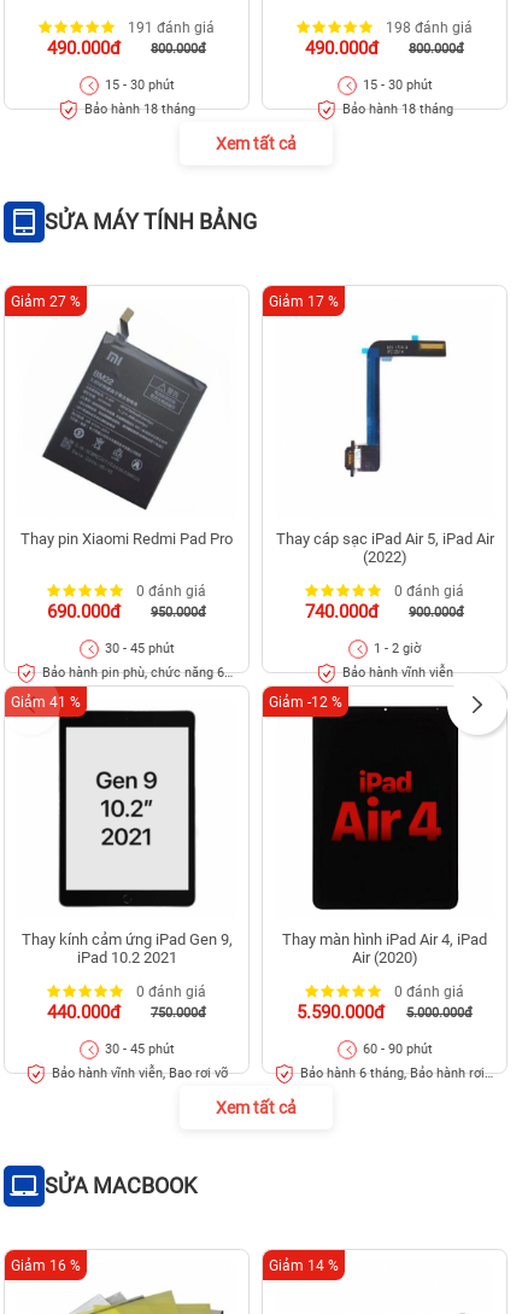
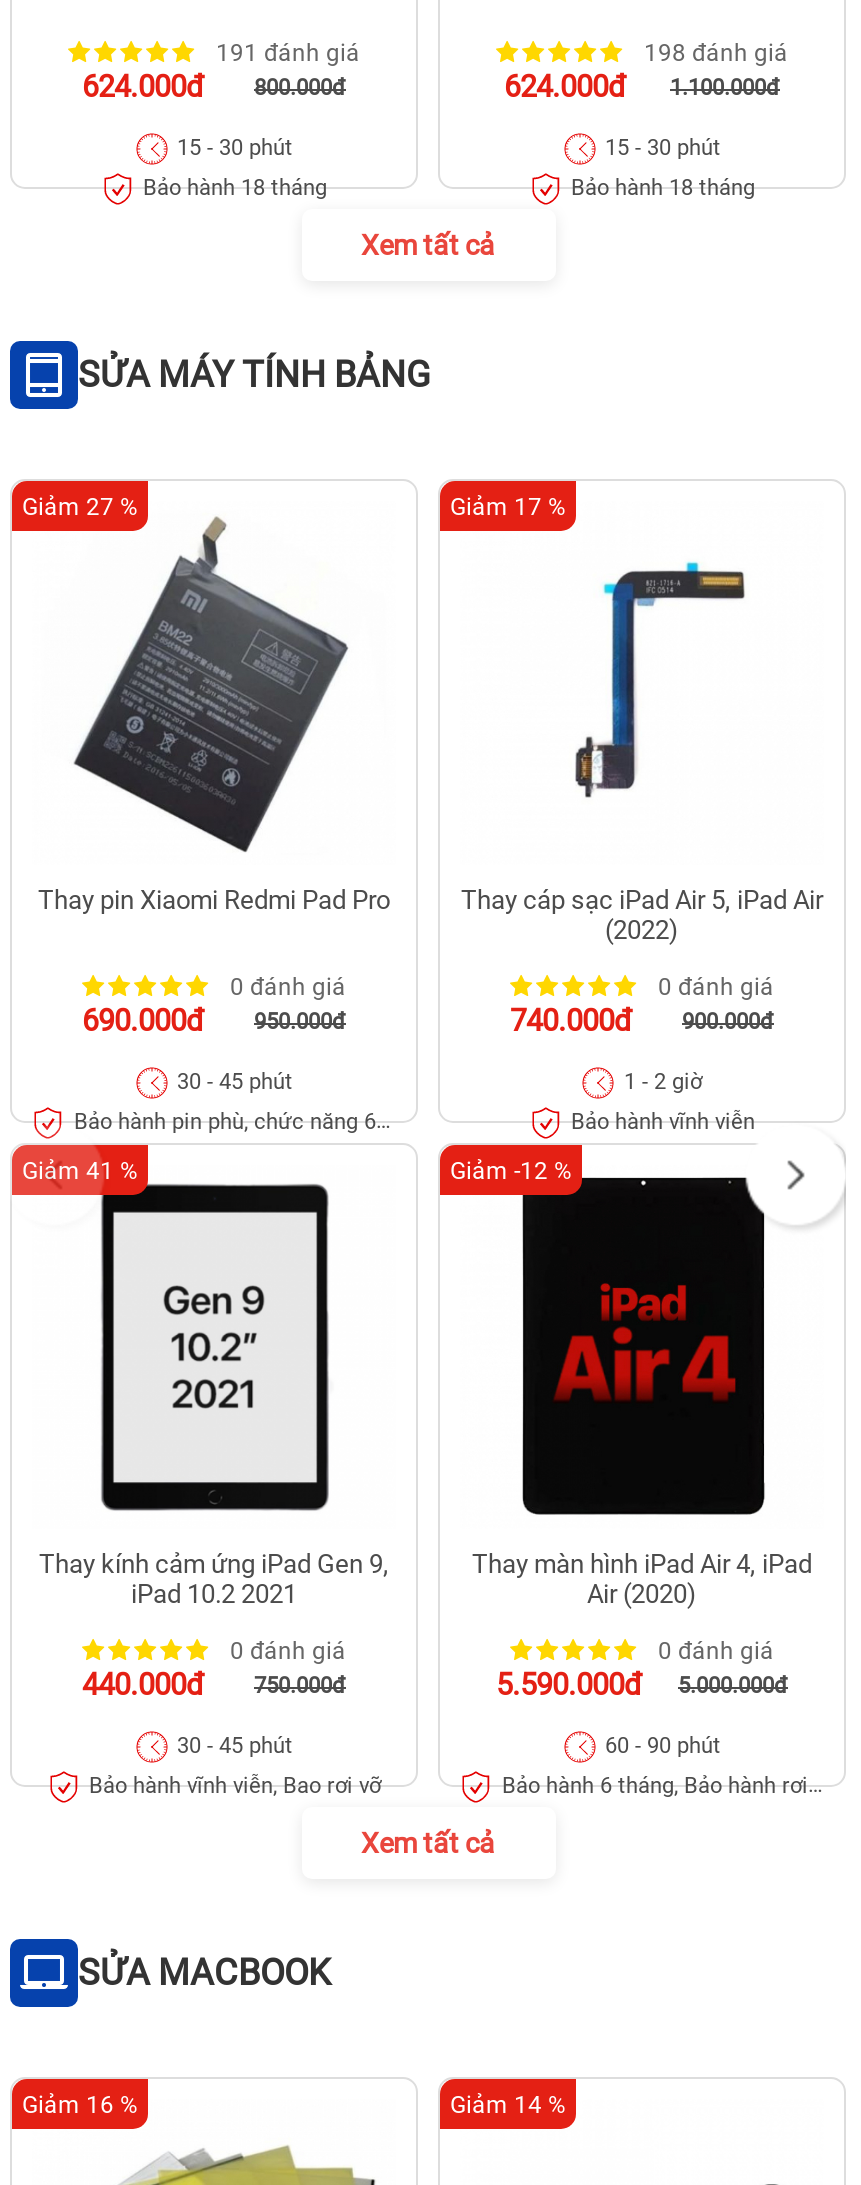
- 490.000đ 800.000đ
+ 624.000đ 800.000đ

- 490.000đ
- 800.000đ
+ 624.000đ
+ 1.100.000đ
